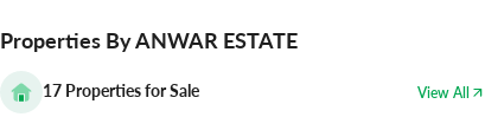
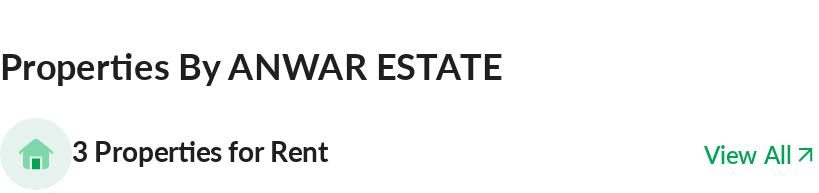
- 17 Properties for Sale
+ 3 Properties for Rent
